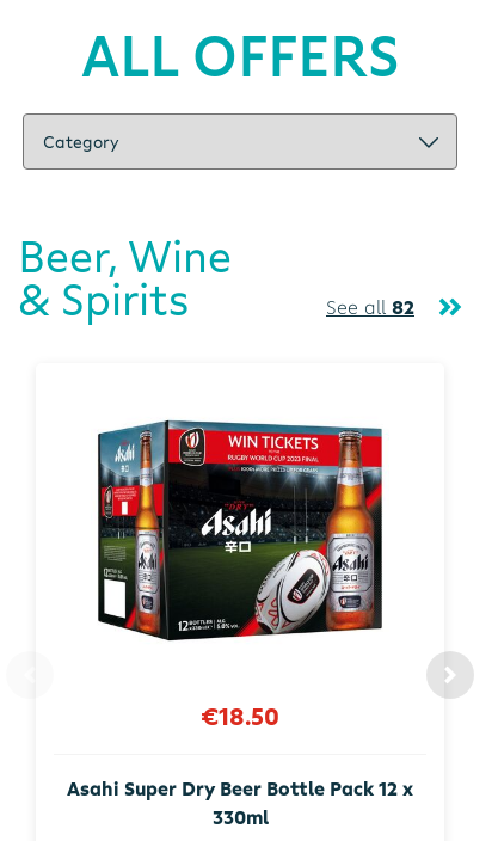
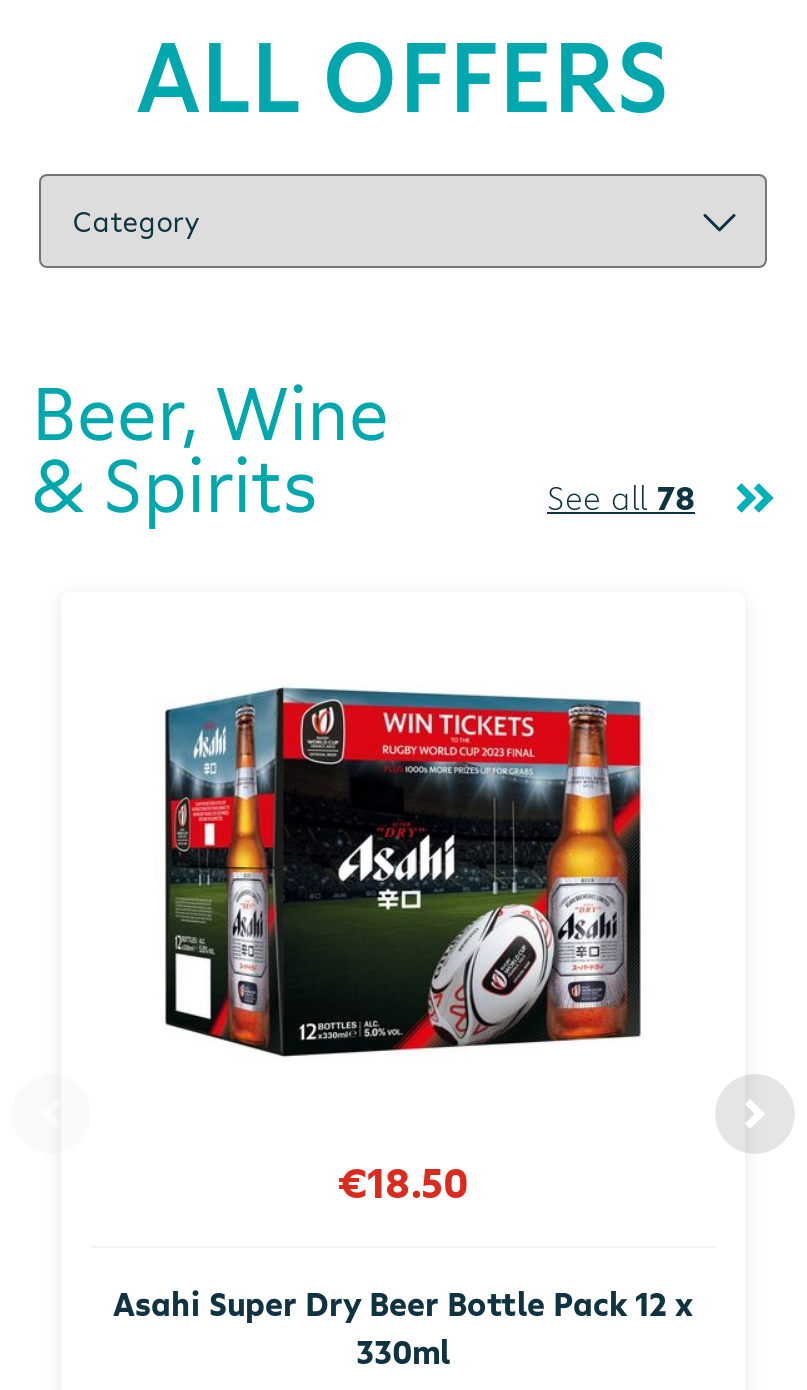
- See all 82
+ See all 78
